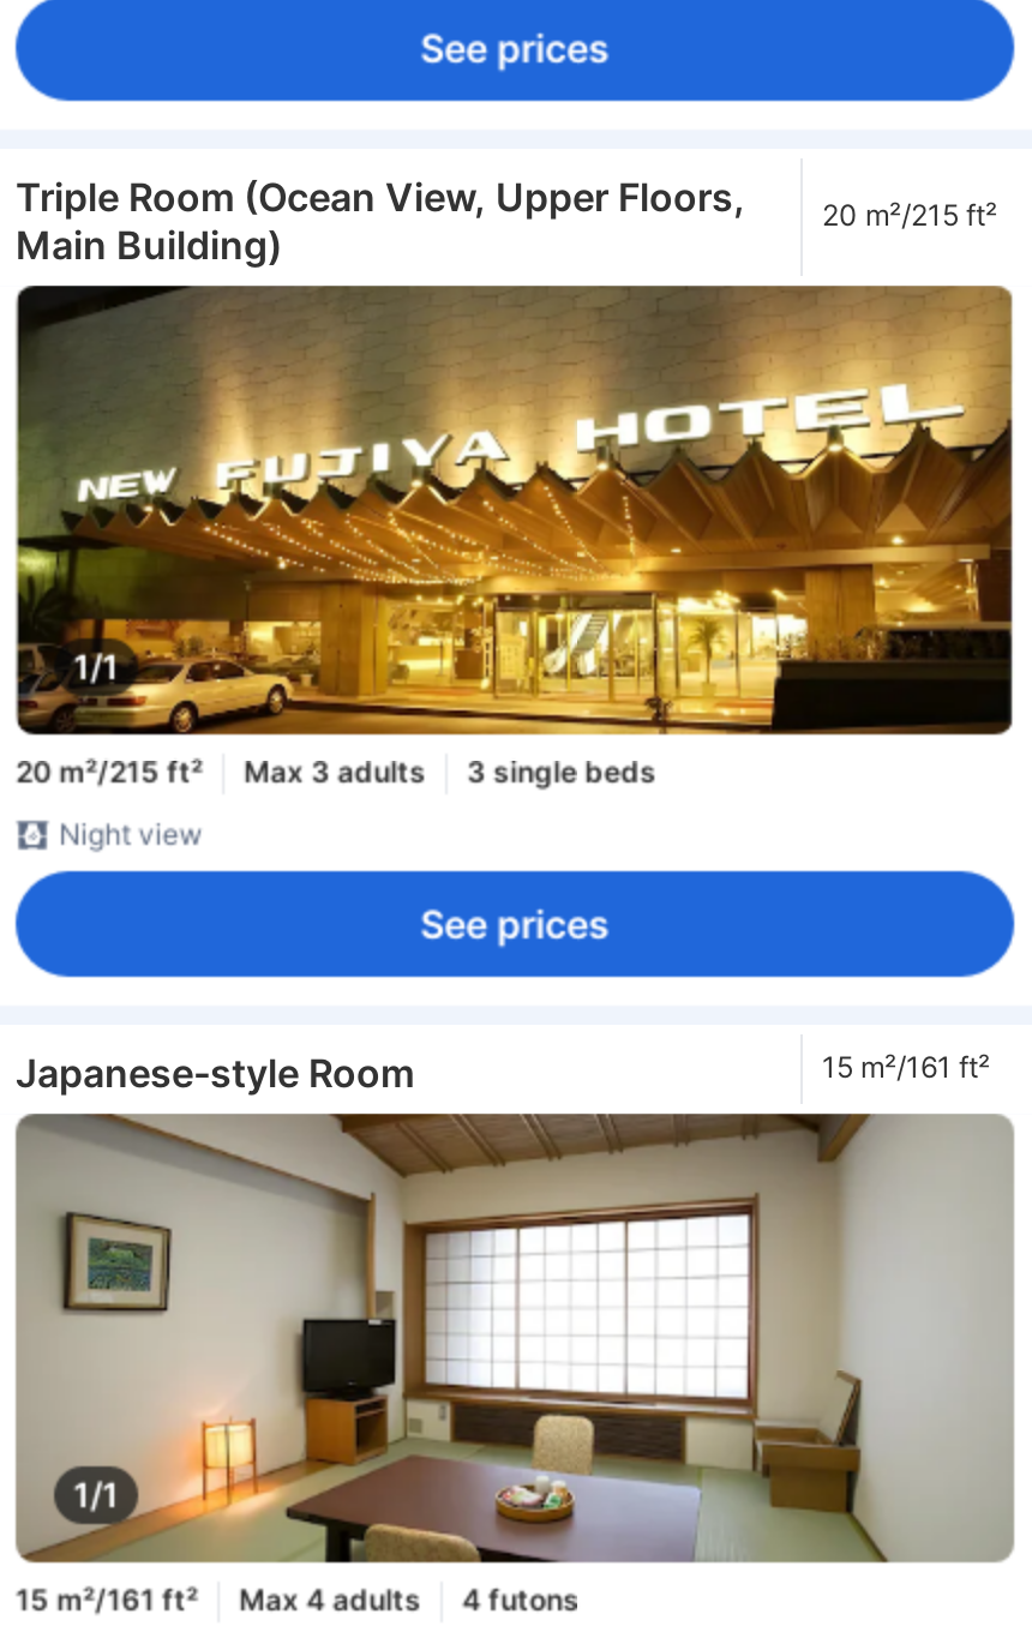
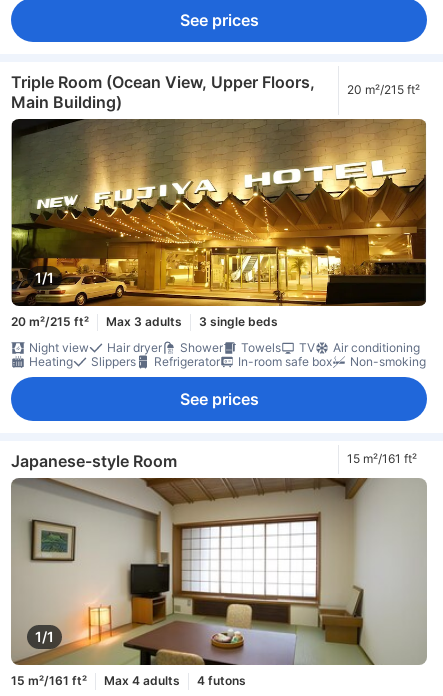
+ Hair dryer
+ Shower
+ Towels
+ TV
+ Air conditioning
+ Heating
+ Slippers
+ Refrigerator
+ In-room safe box
+ Non-smoking
